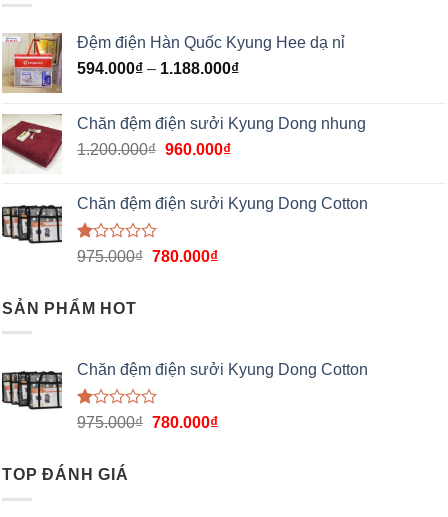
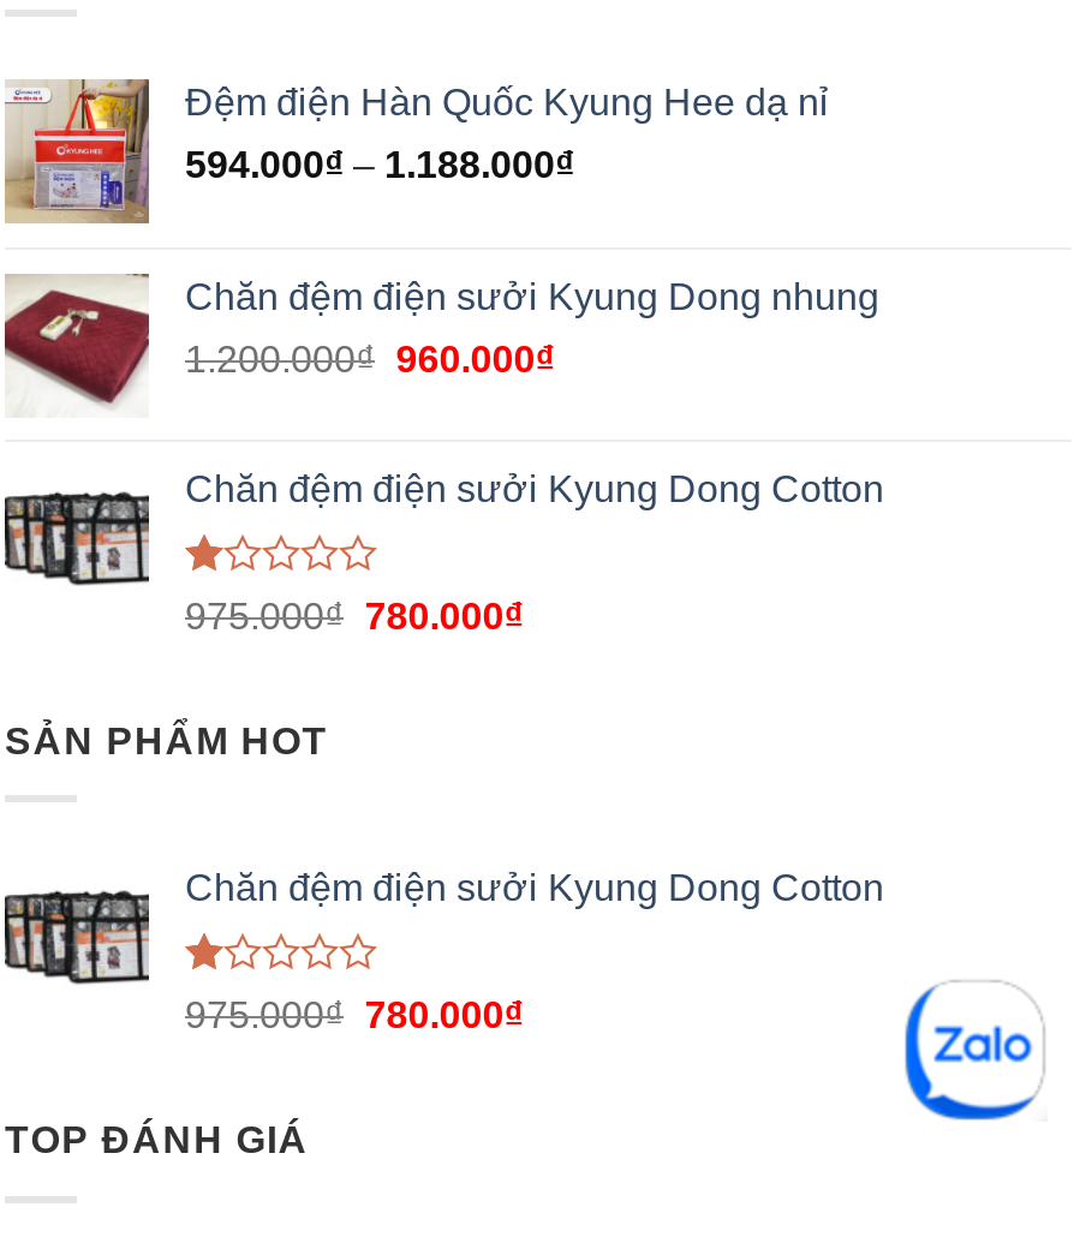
+ [image]
